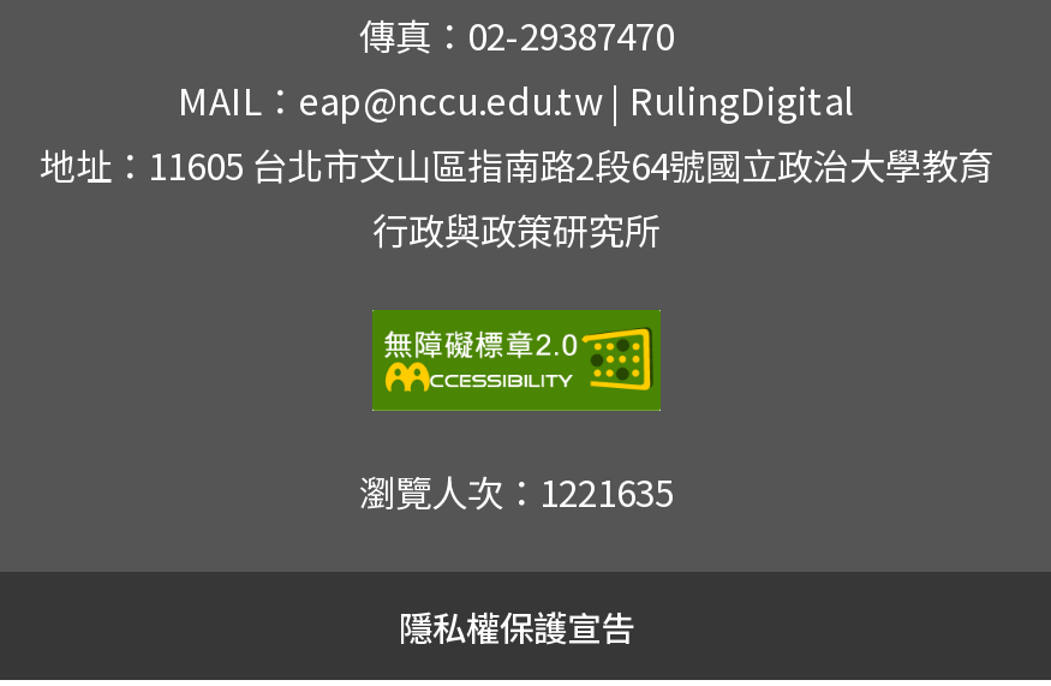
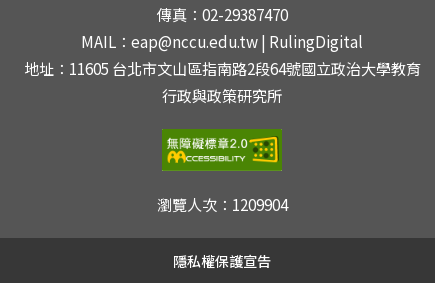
- 瀏覽人次：1221635
+ 瀏覽人次：1209904
